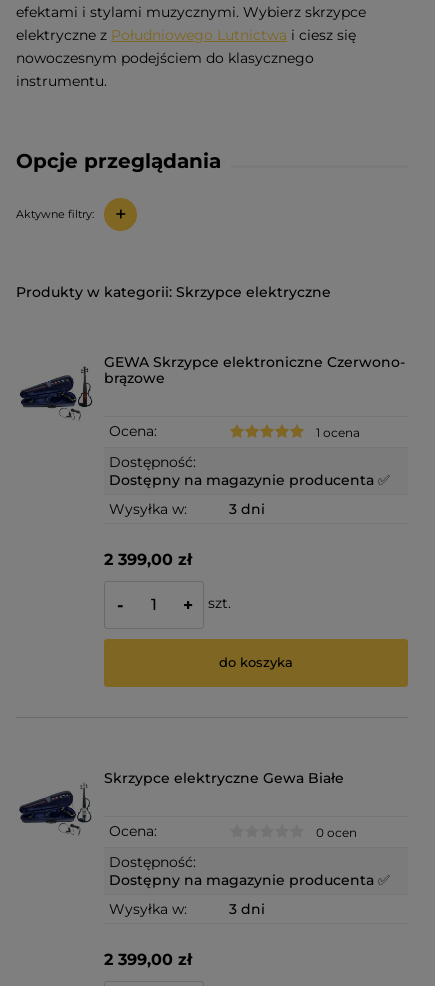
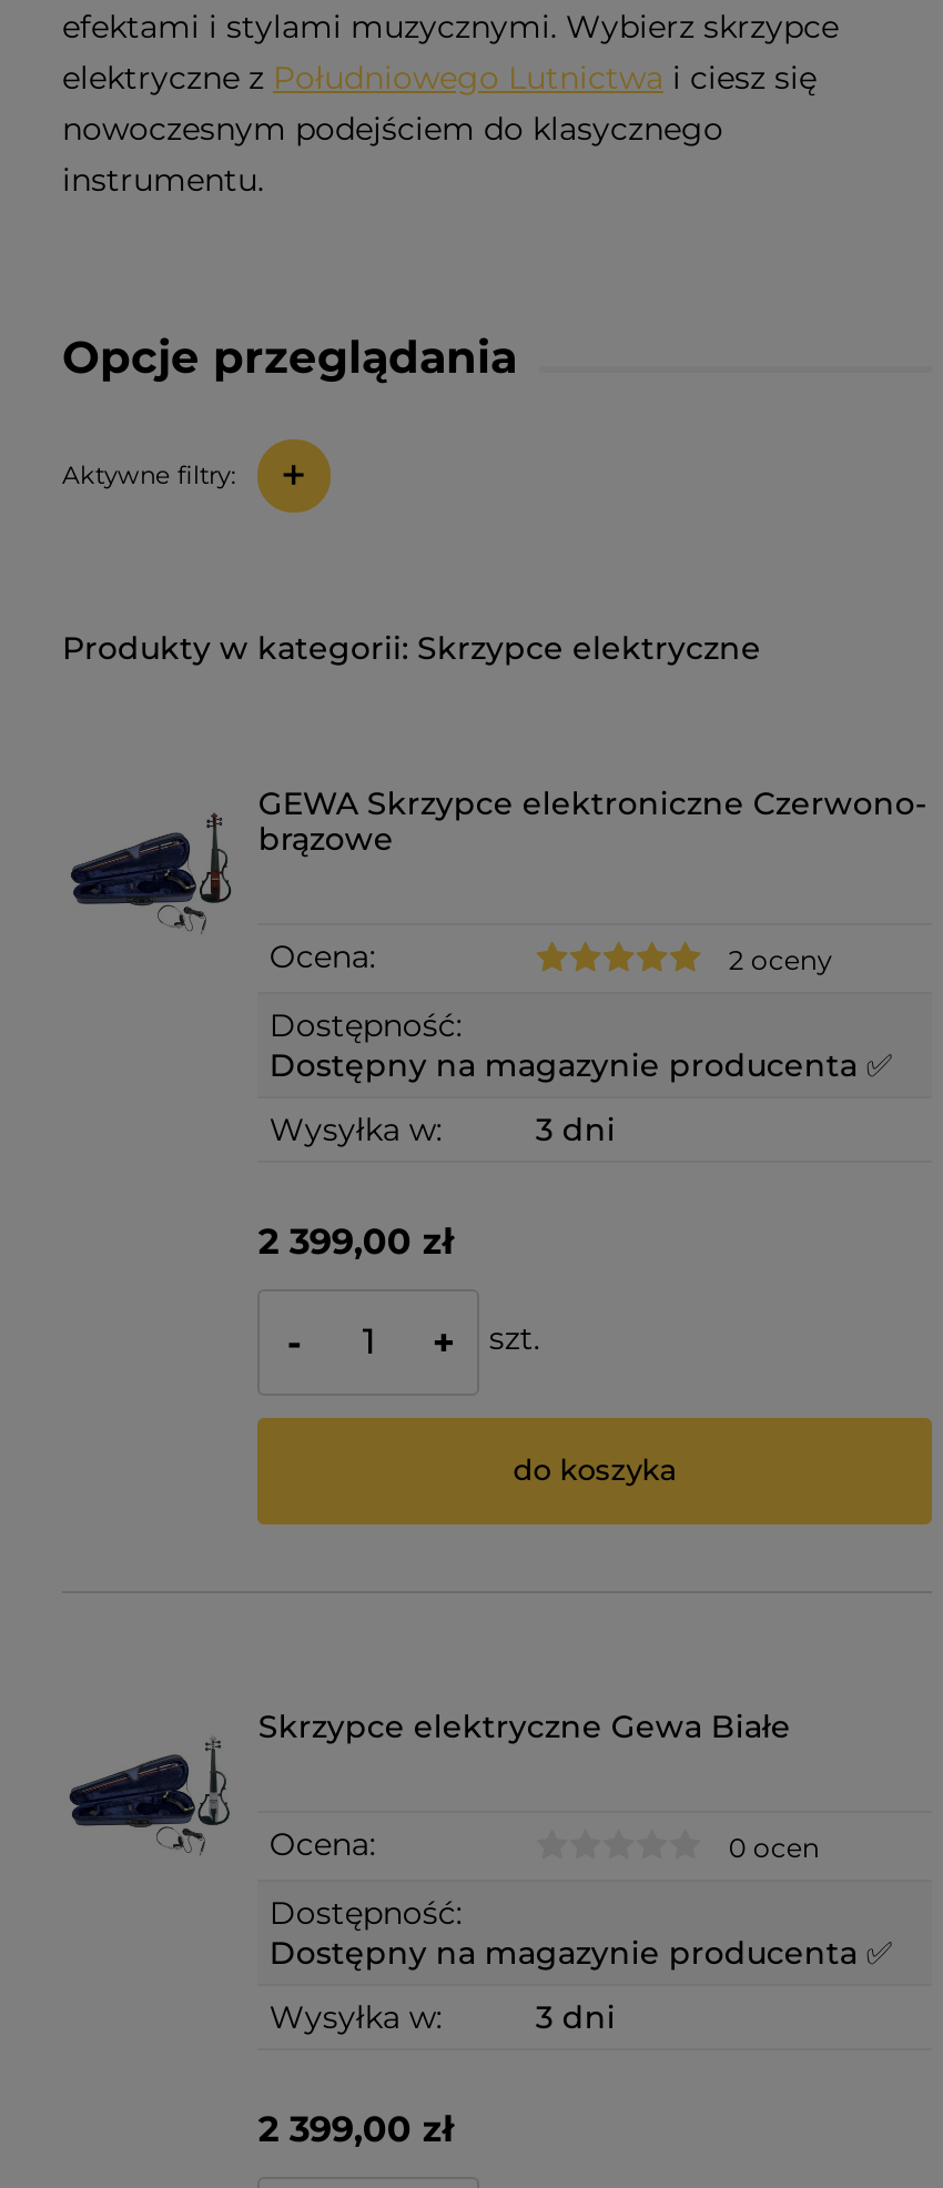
- 1 ocena
+ 2 oceny
